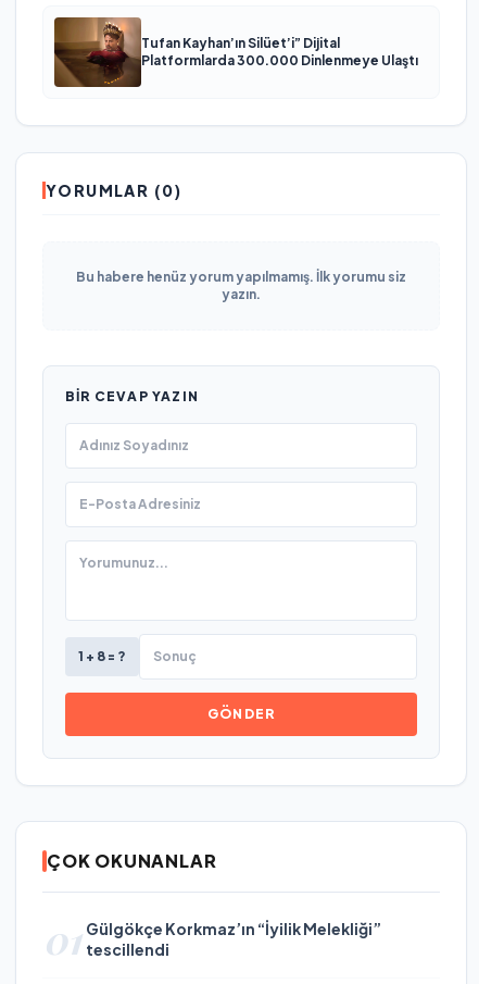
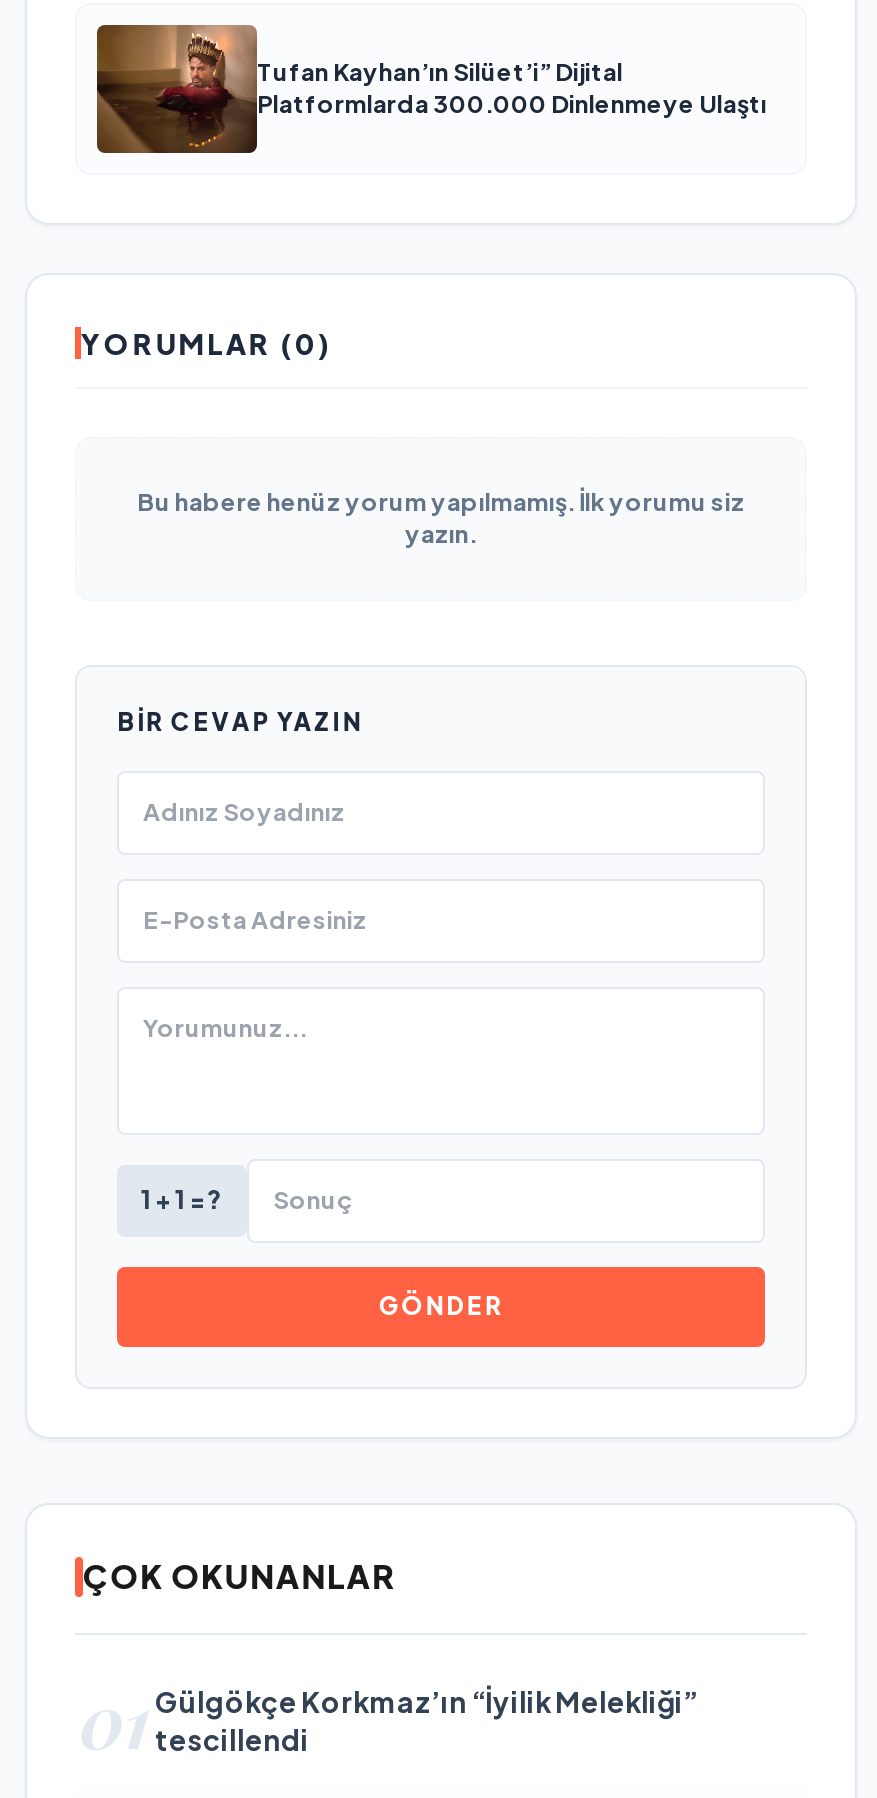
- 1 + 8 = ?
+ 1 + 1 = ?
